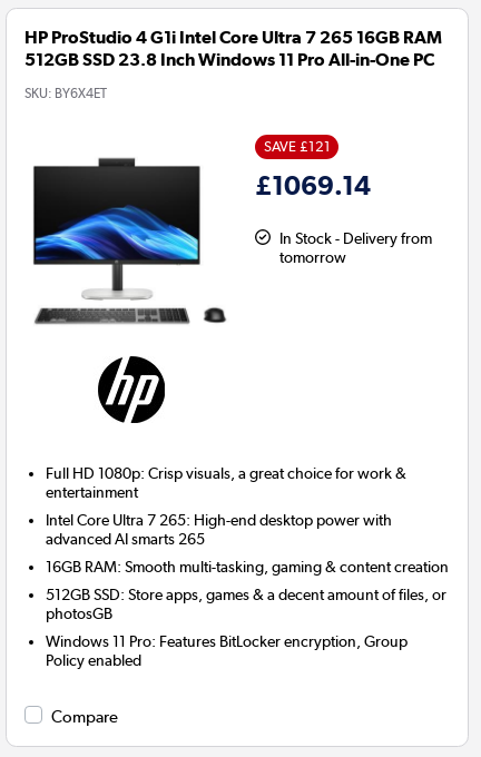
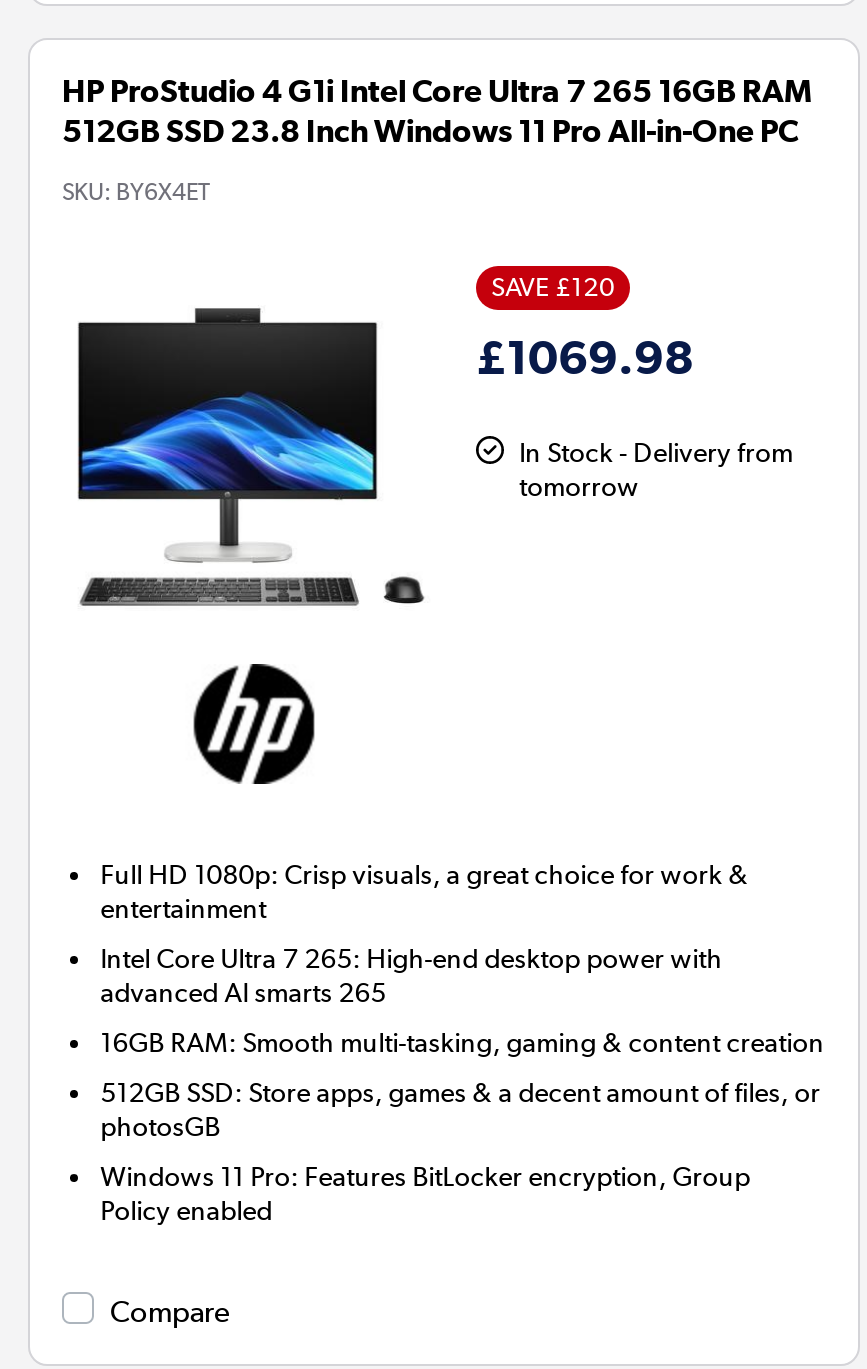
- SAVE £121
+ SAVE £120

- £1069.14
+ £1069.98
